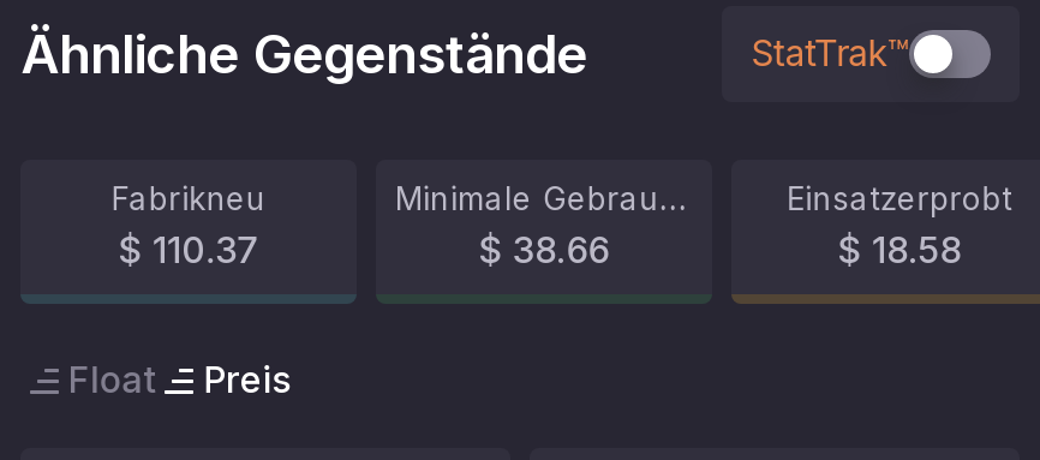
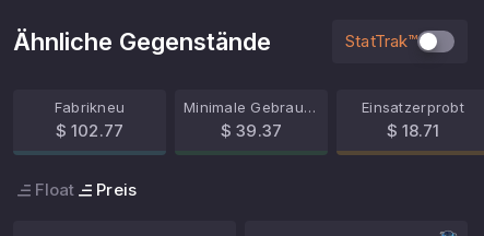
- $ 110.37
+ $ 102.77

- $ 38.66
+ $ 39.37

- $ 18.58
+ $ 18.71
